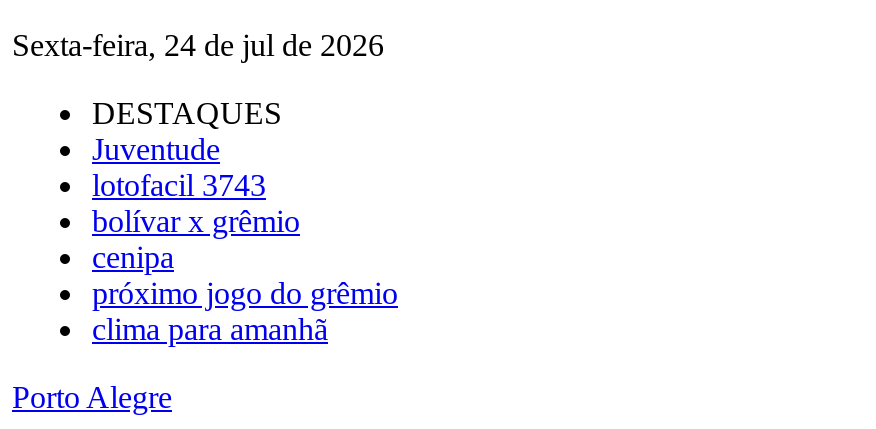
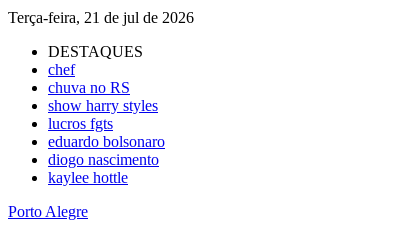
- Sexta-feira, 24 de jul de 2026
+ Terça-feira, 21 de jul de 2026

- Juventude
- lotofacil 3743
- bolívar x grêmio
- cenipa
- próximo jogo do grêmio
- clima para amanhã
+ chef
+ chuva no RS
+ show harry styles
+ lucros fgts
+ eduardo bolsonaro
+ diogo nascimento
+ kaylee hottle
